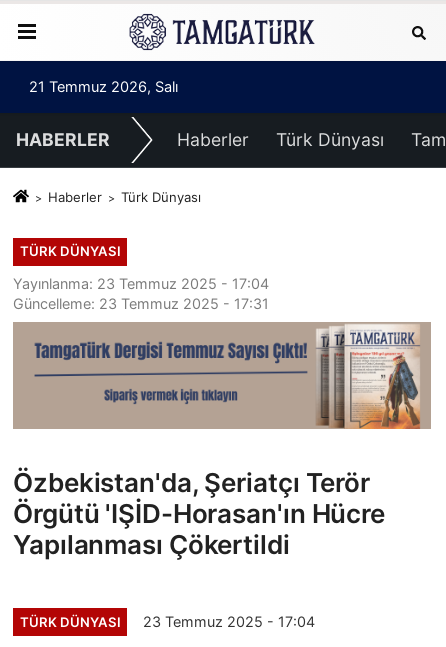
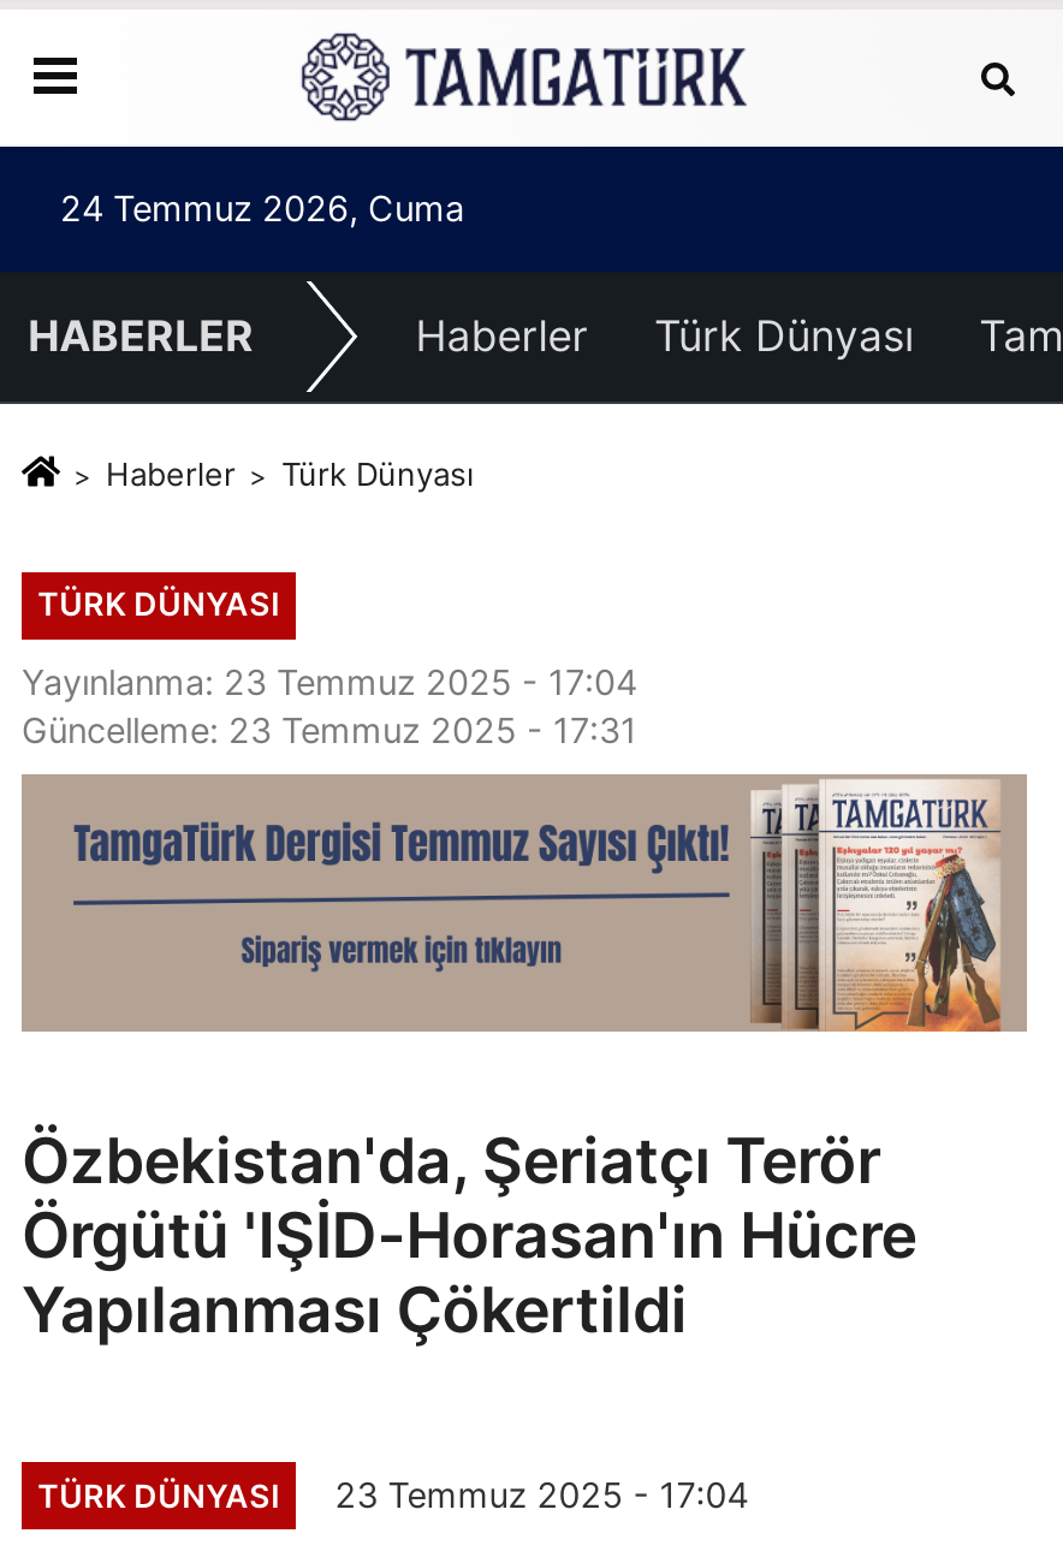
- 21 Temmuz 2026, Salı
+ 24 Temmuz 2026, Cuma
